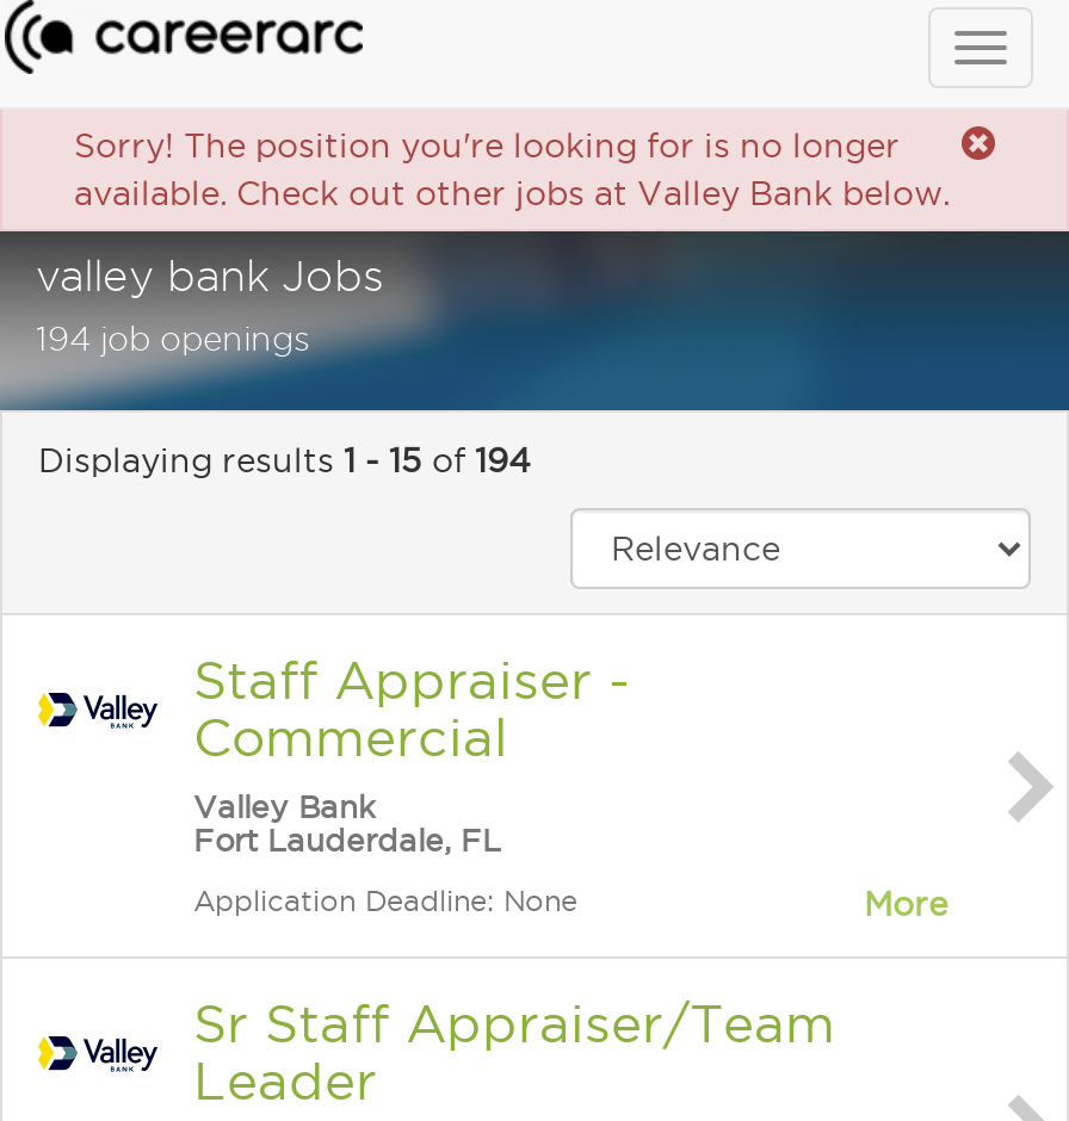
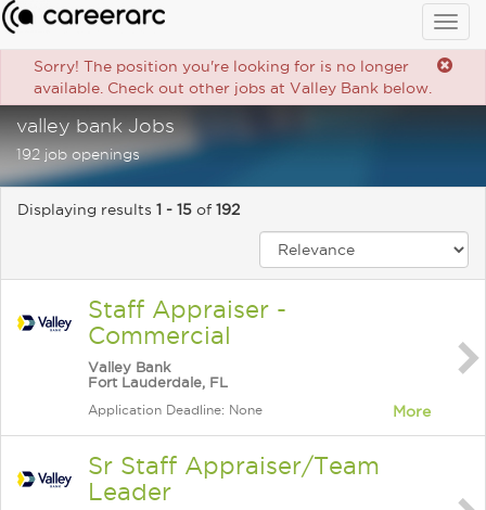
- 194 job openings
+ 192 job openings

- Displaying results 1 - 15 of 194
+ Displaying results 1 - 15 of 192
